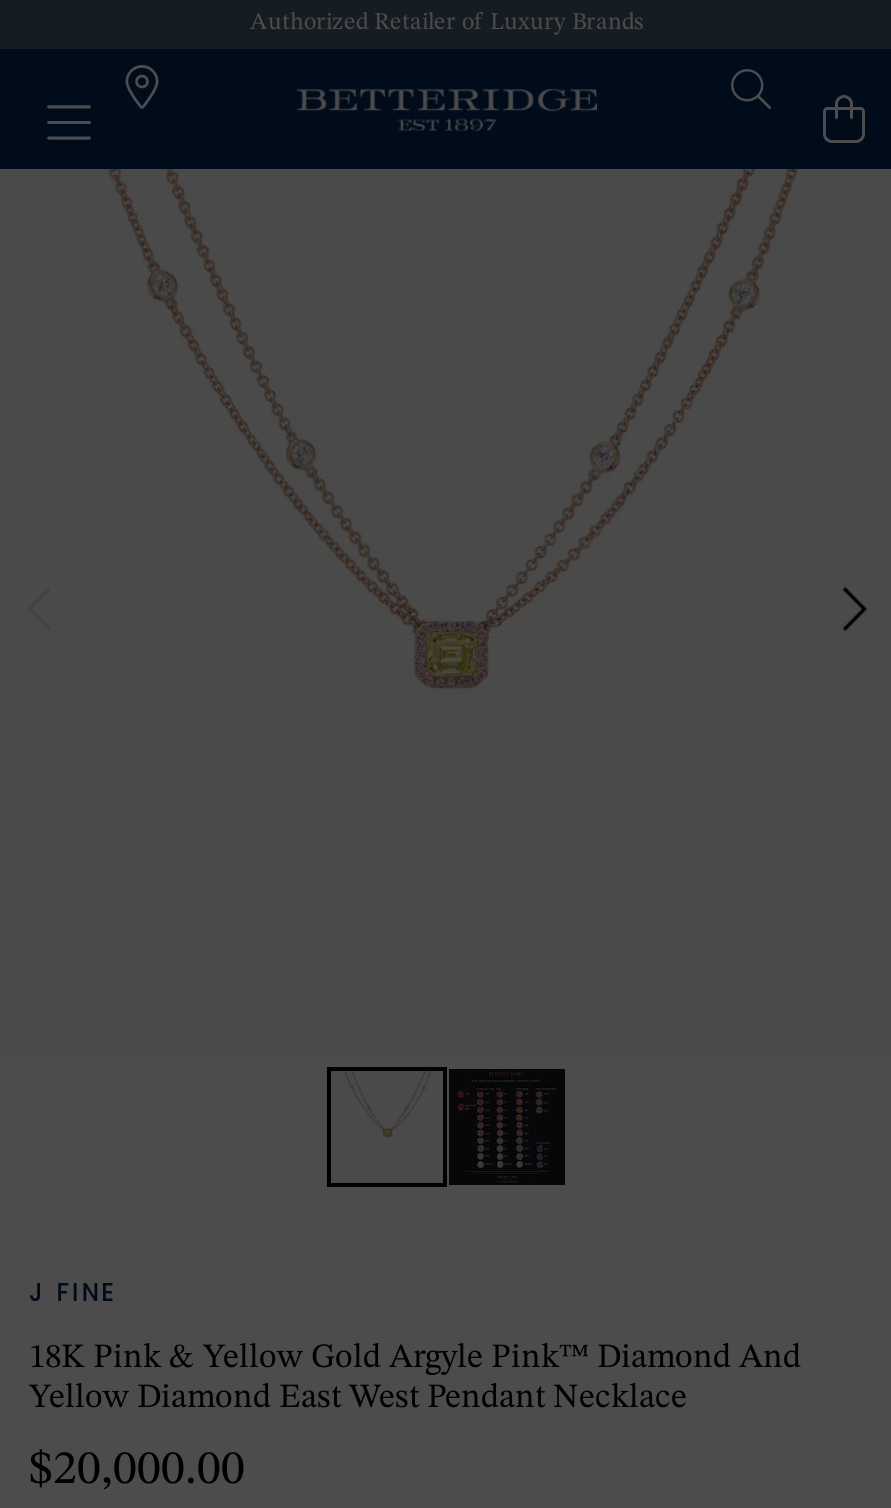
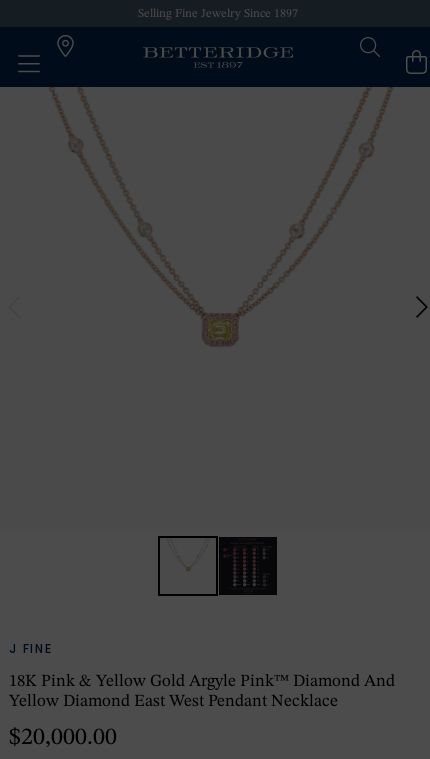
- Authorized Retailer of Luxury Brands
+ Selling Fine Jewelry Since 1897
